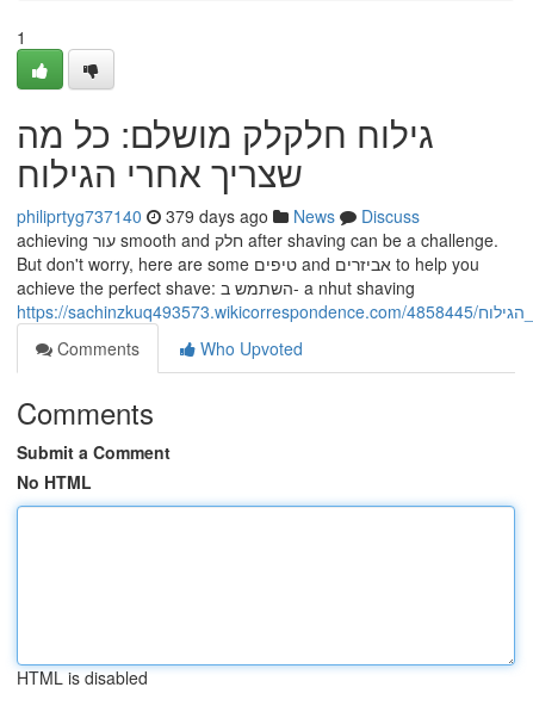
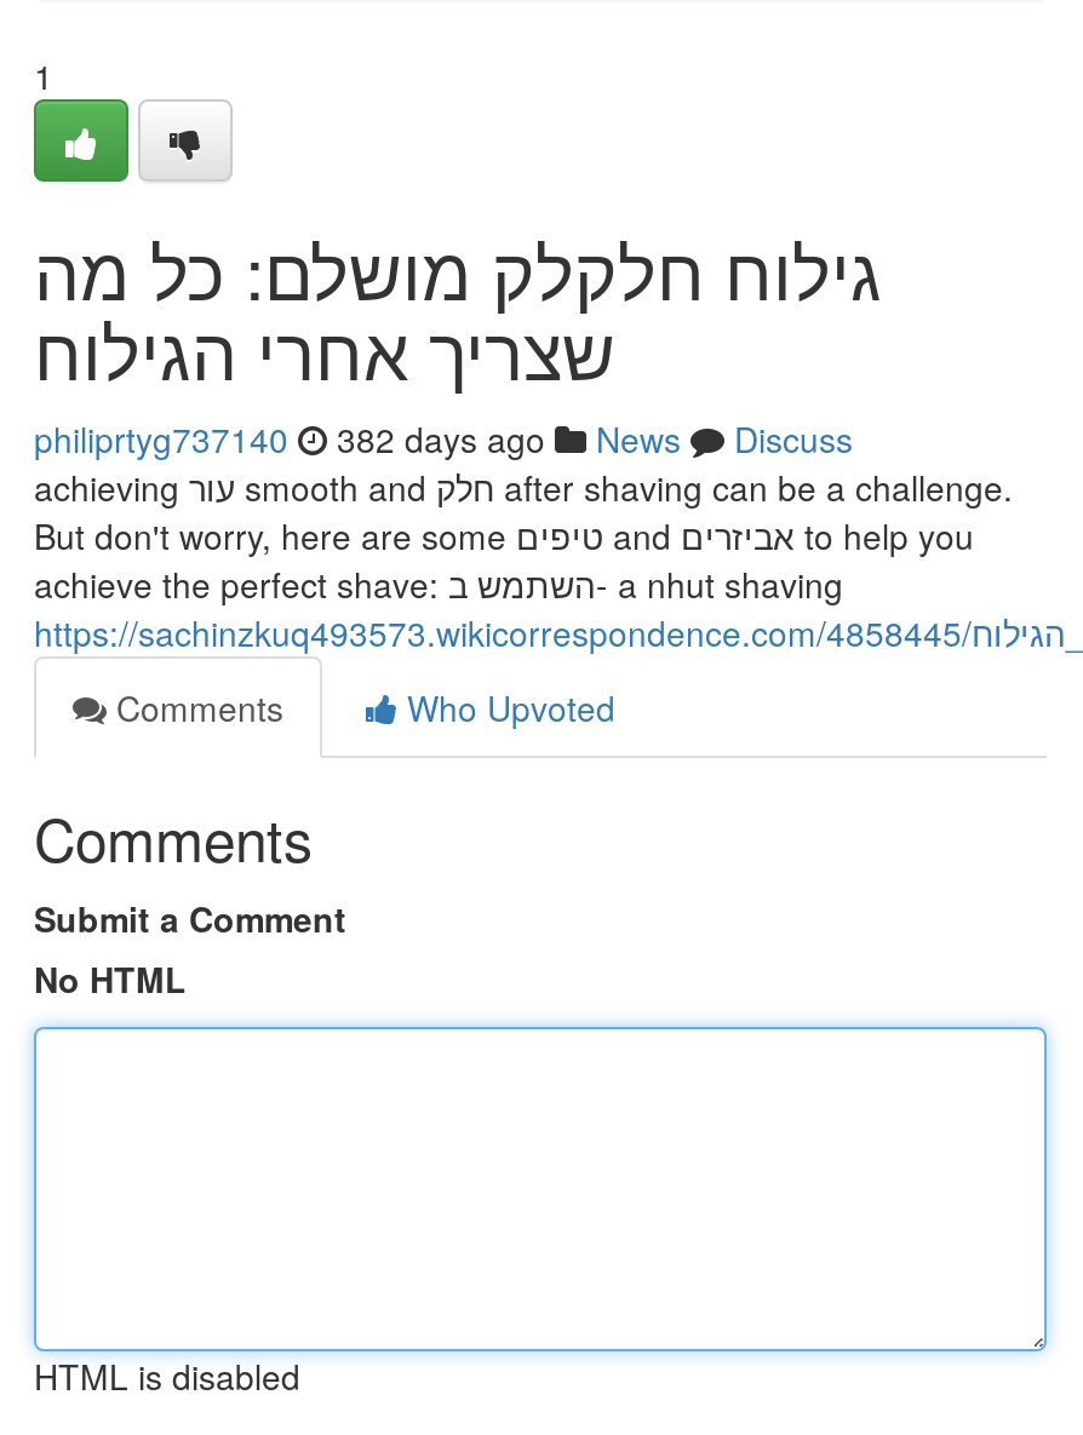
- philiprtyg737140 379 days ago News Discuss
+ philiprtyg737140 382 days ago News Discuss
